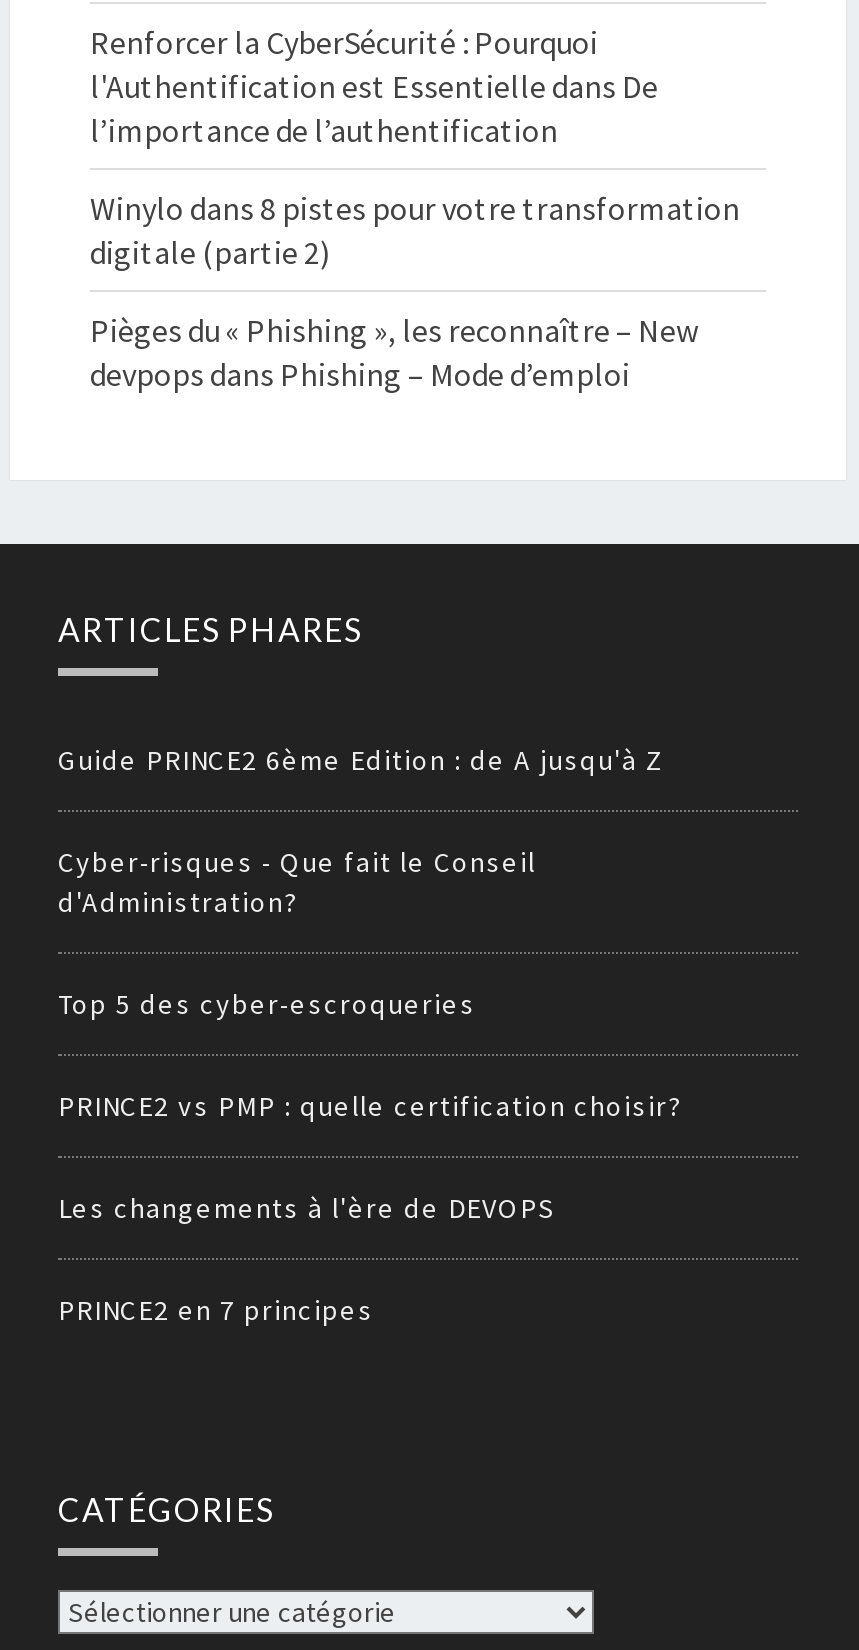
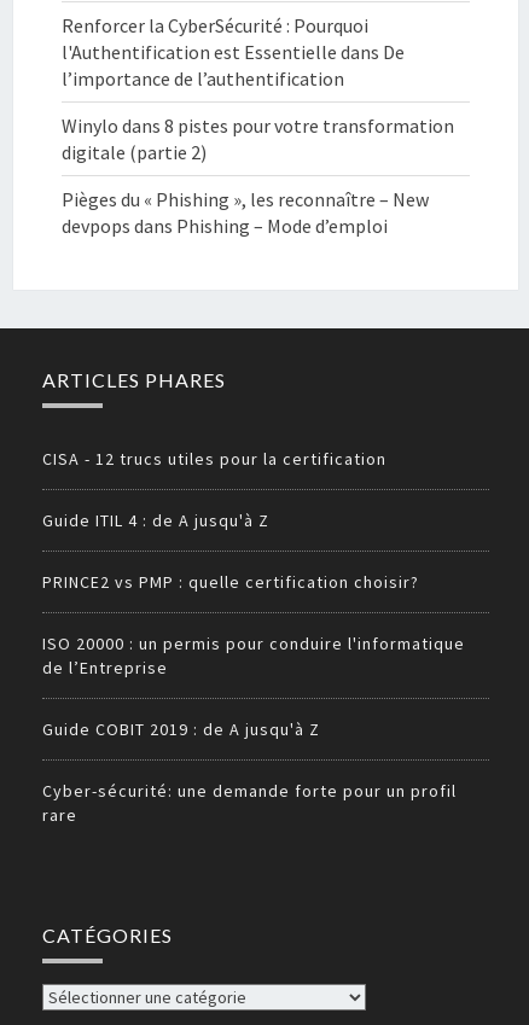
- Guide PRINCE2 6ème Edition : de A jusqu'à Z
- Cyber-risques - Que fait le Conseil
- d'Administration?
- Top 5 des cyber-escroqueries
+ CISA - 12 trucs utiles pour la certification
+ Guide ITIL 4 : de A jusqu'à Z

moved up: PRINCE2 vs PMP : quelle certification choisir?

- Les changements à l'ère de DEVOPS
- PRINCE2 en 7 principes
+ ISO 20000 : un permis pour conduire l'informatique
+ de l’Entreprise
+ Guide COBIT 2019 : de A jusqu'à Z
+ Cyber-sécurité: une demande forte pour un profil
+ rare
